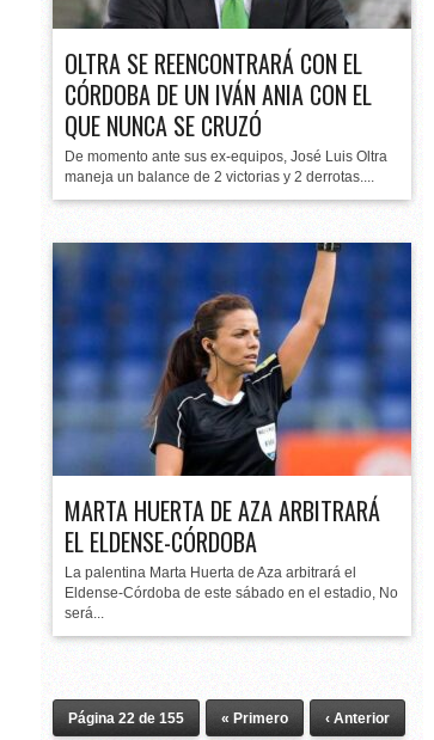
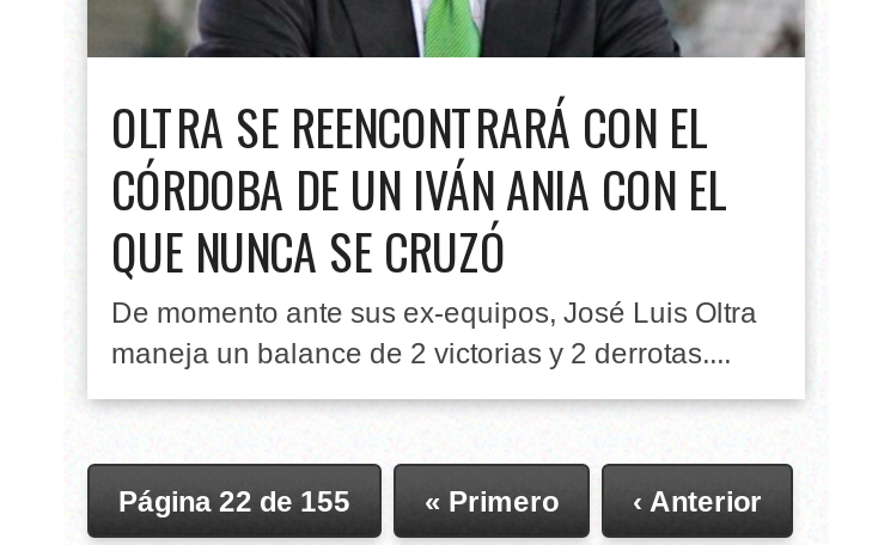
- [image]
- MARTA HUERTA DE AZA ARBITRARÁ
- EL ELDENSE-CÓRDOBA
- La palentina Marta Huerta de Aza arbitrará el
- Eldense-Córdoba de este sábado en el estadio, No
- será...
